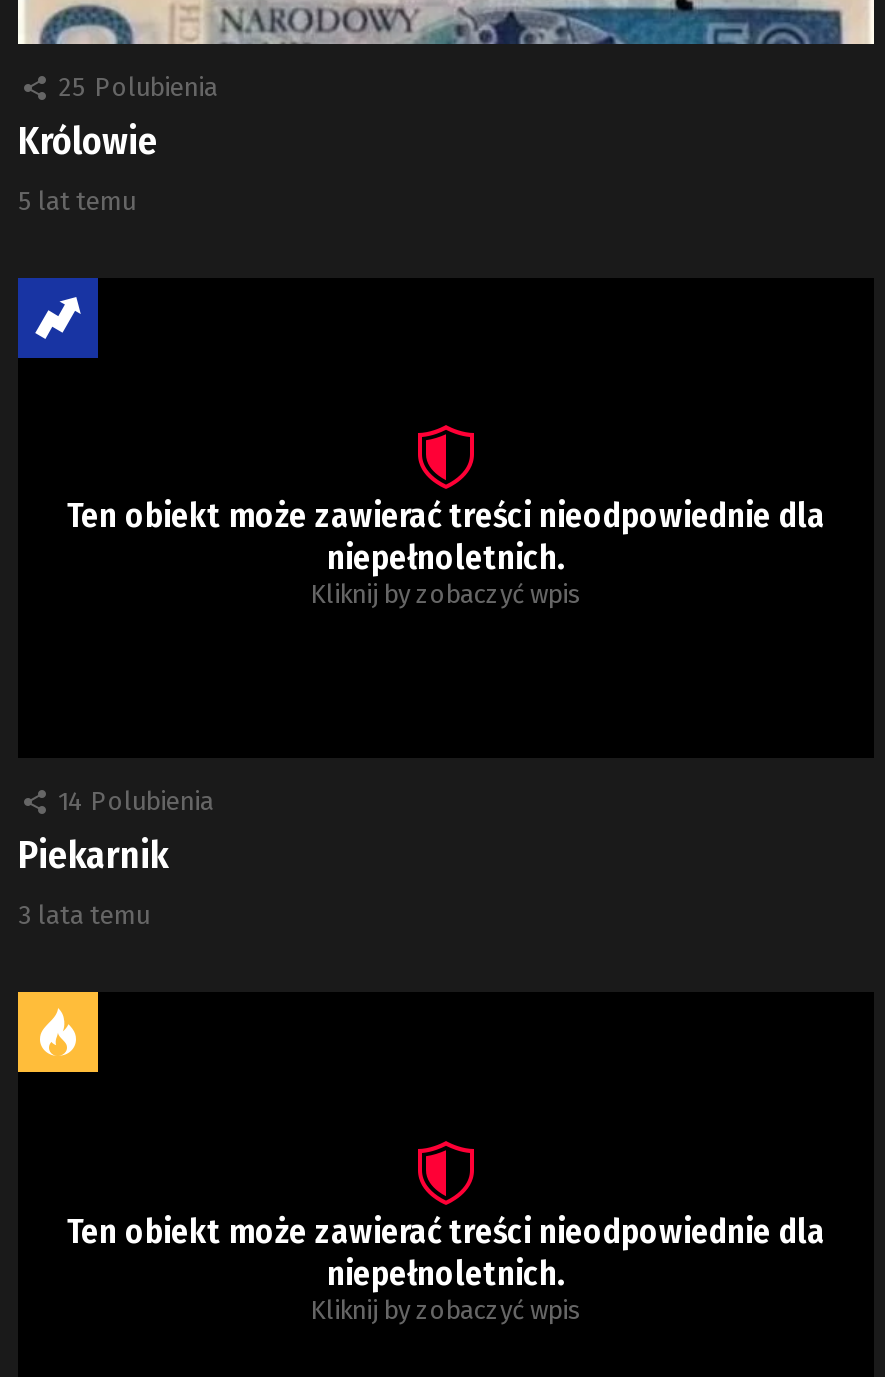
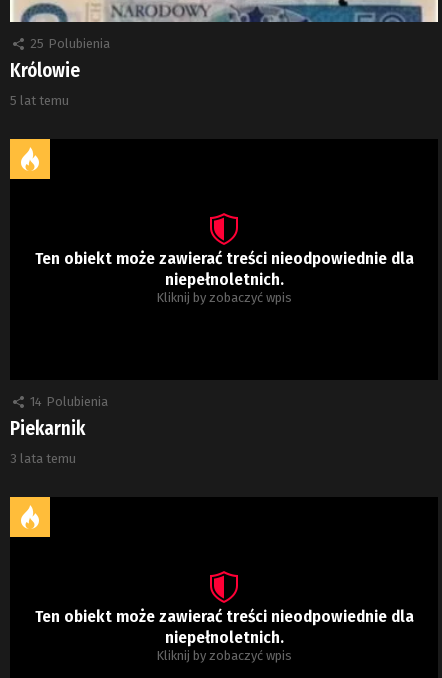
- [image]
+ [image]
